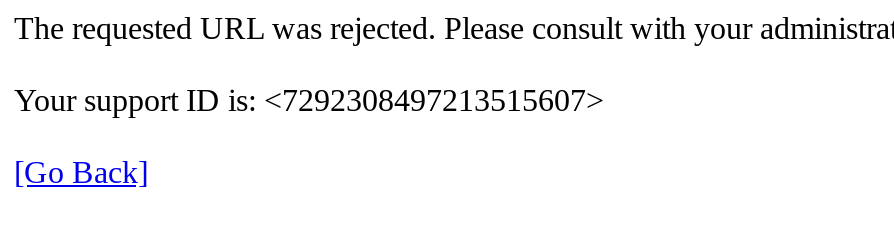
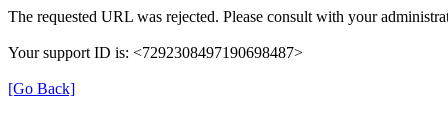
- Your support ID is: <7292308497213515607>
+ Your support ID is: <7292308497190698487>
